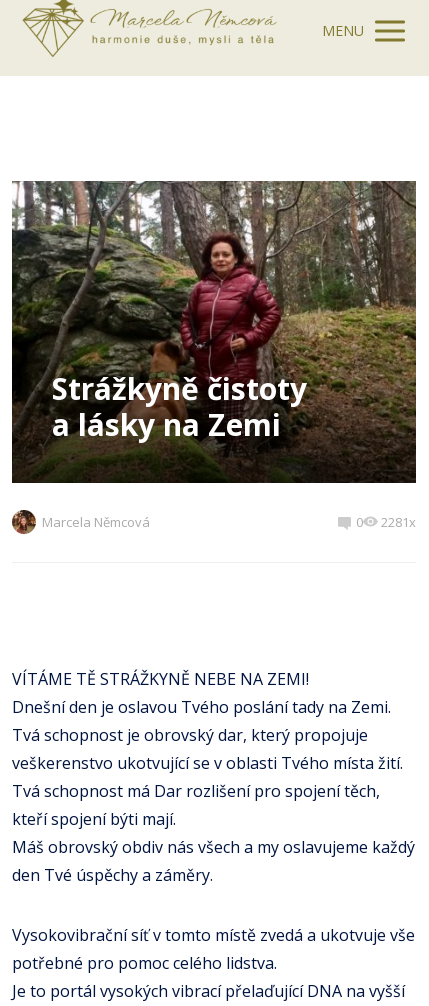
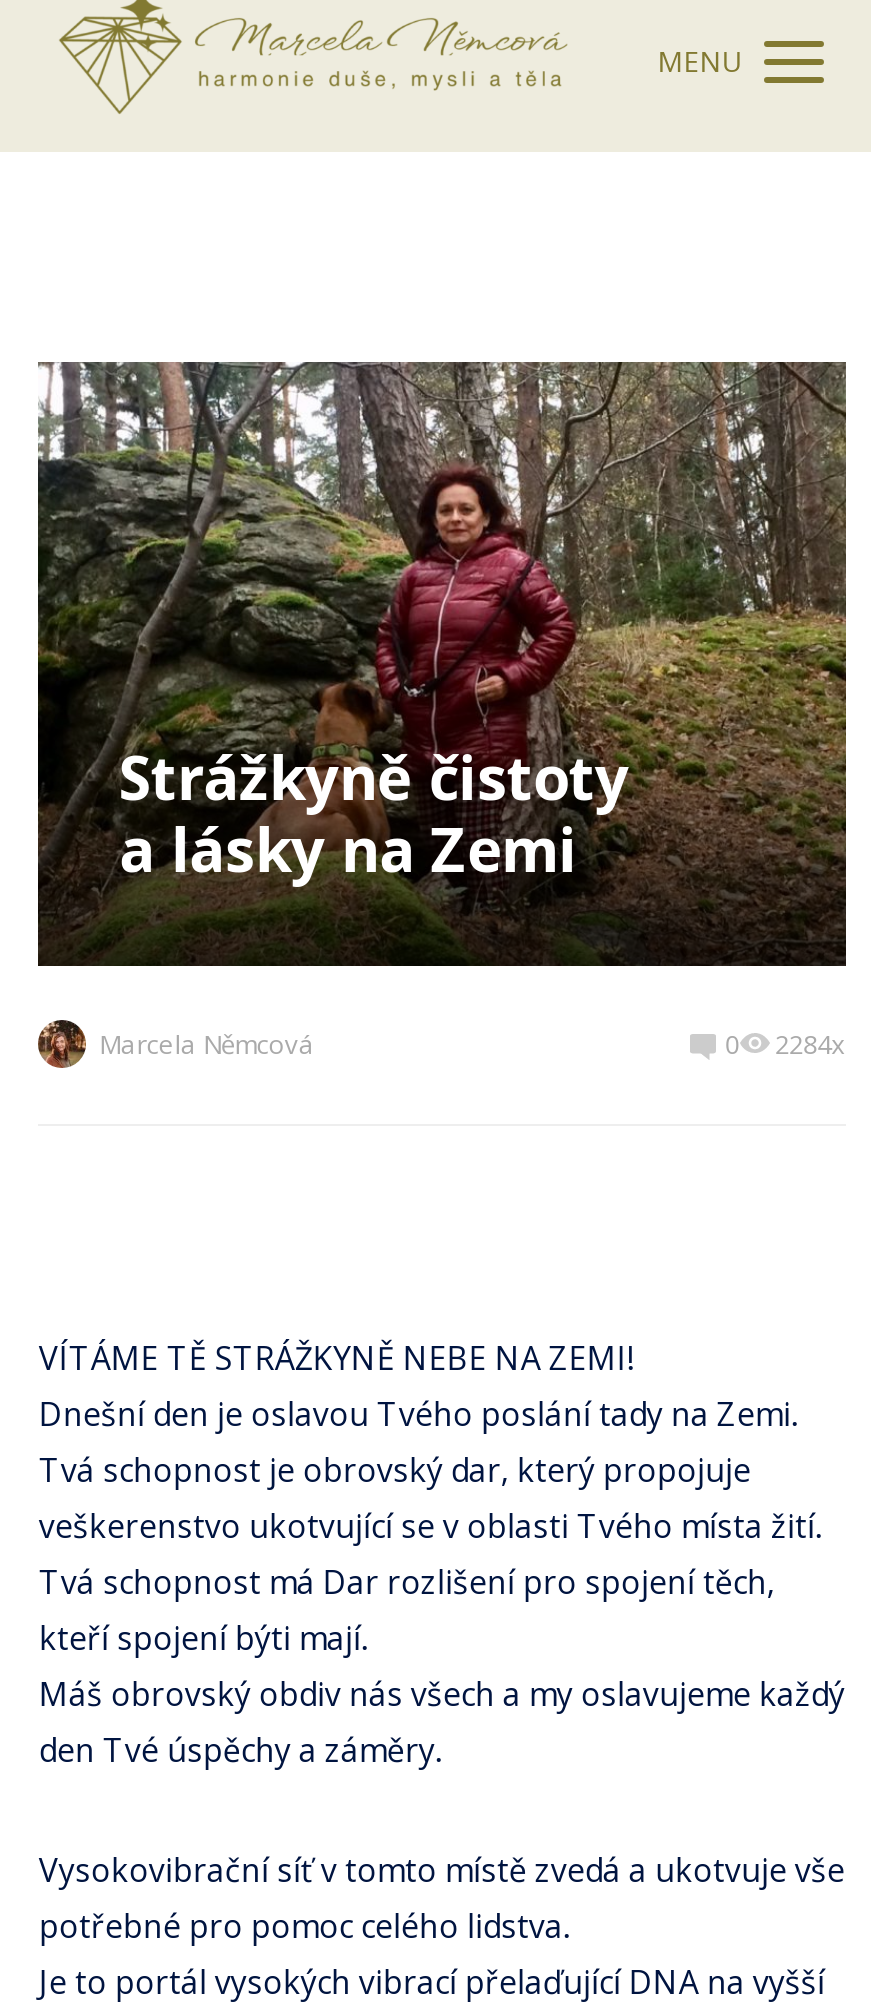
- 2281x
+ 2284x
